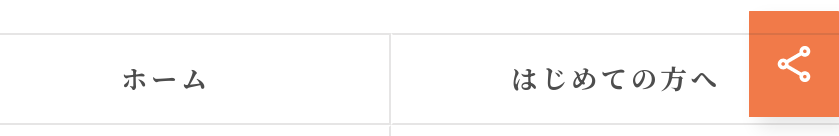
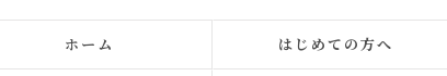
- [image]
